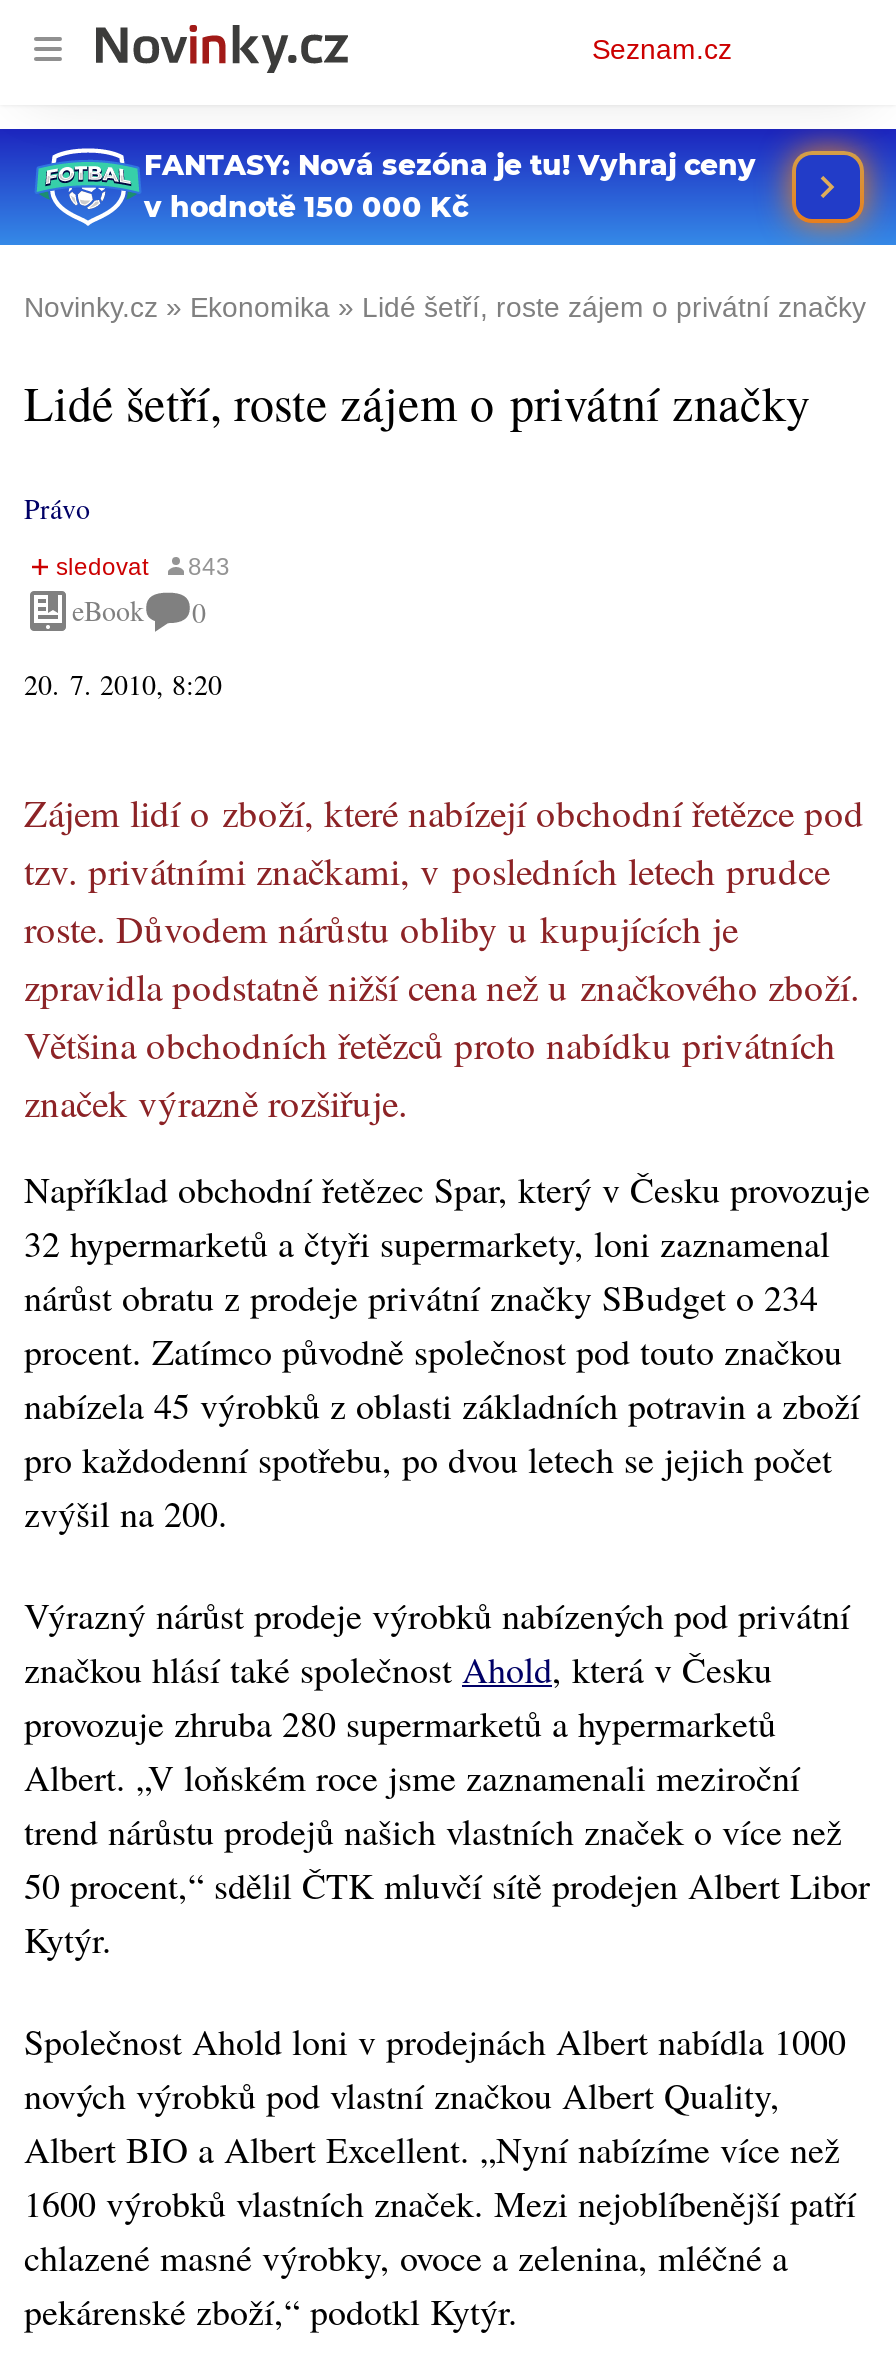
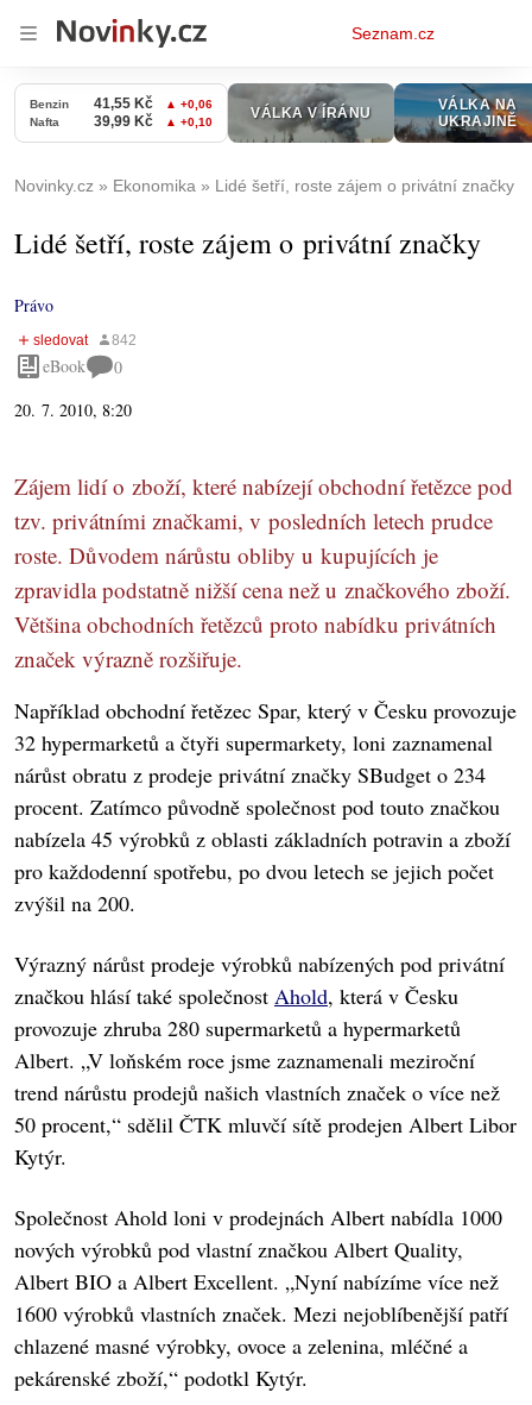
- [image]
+ [image]
